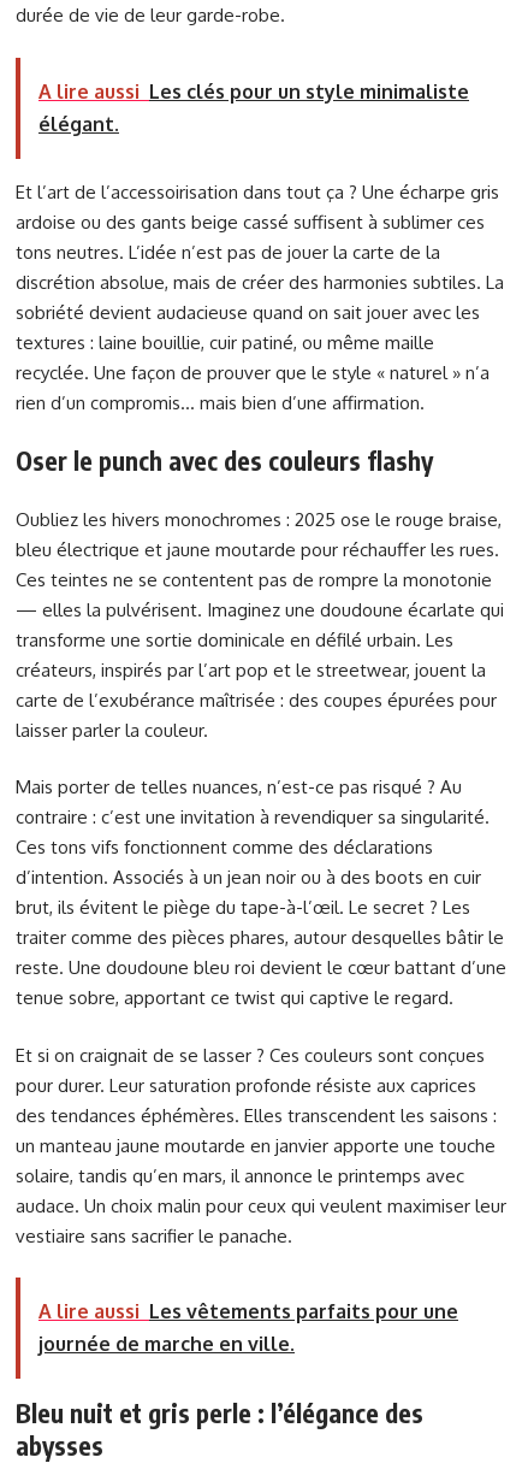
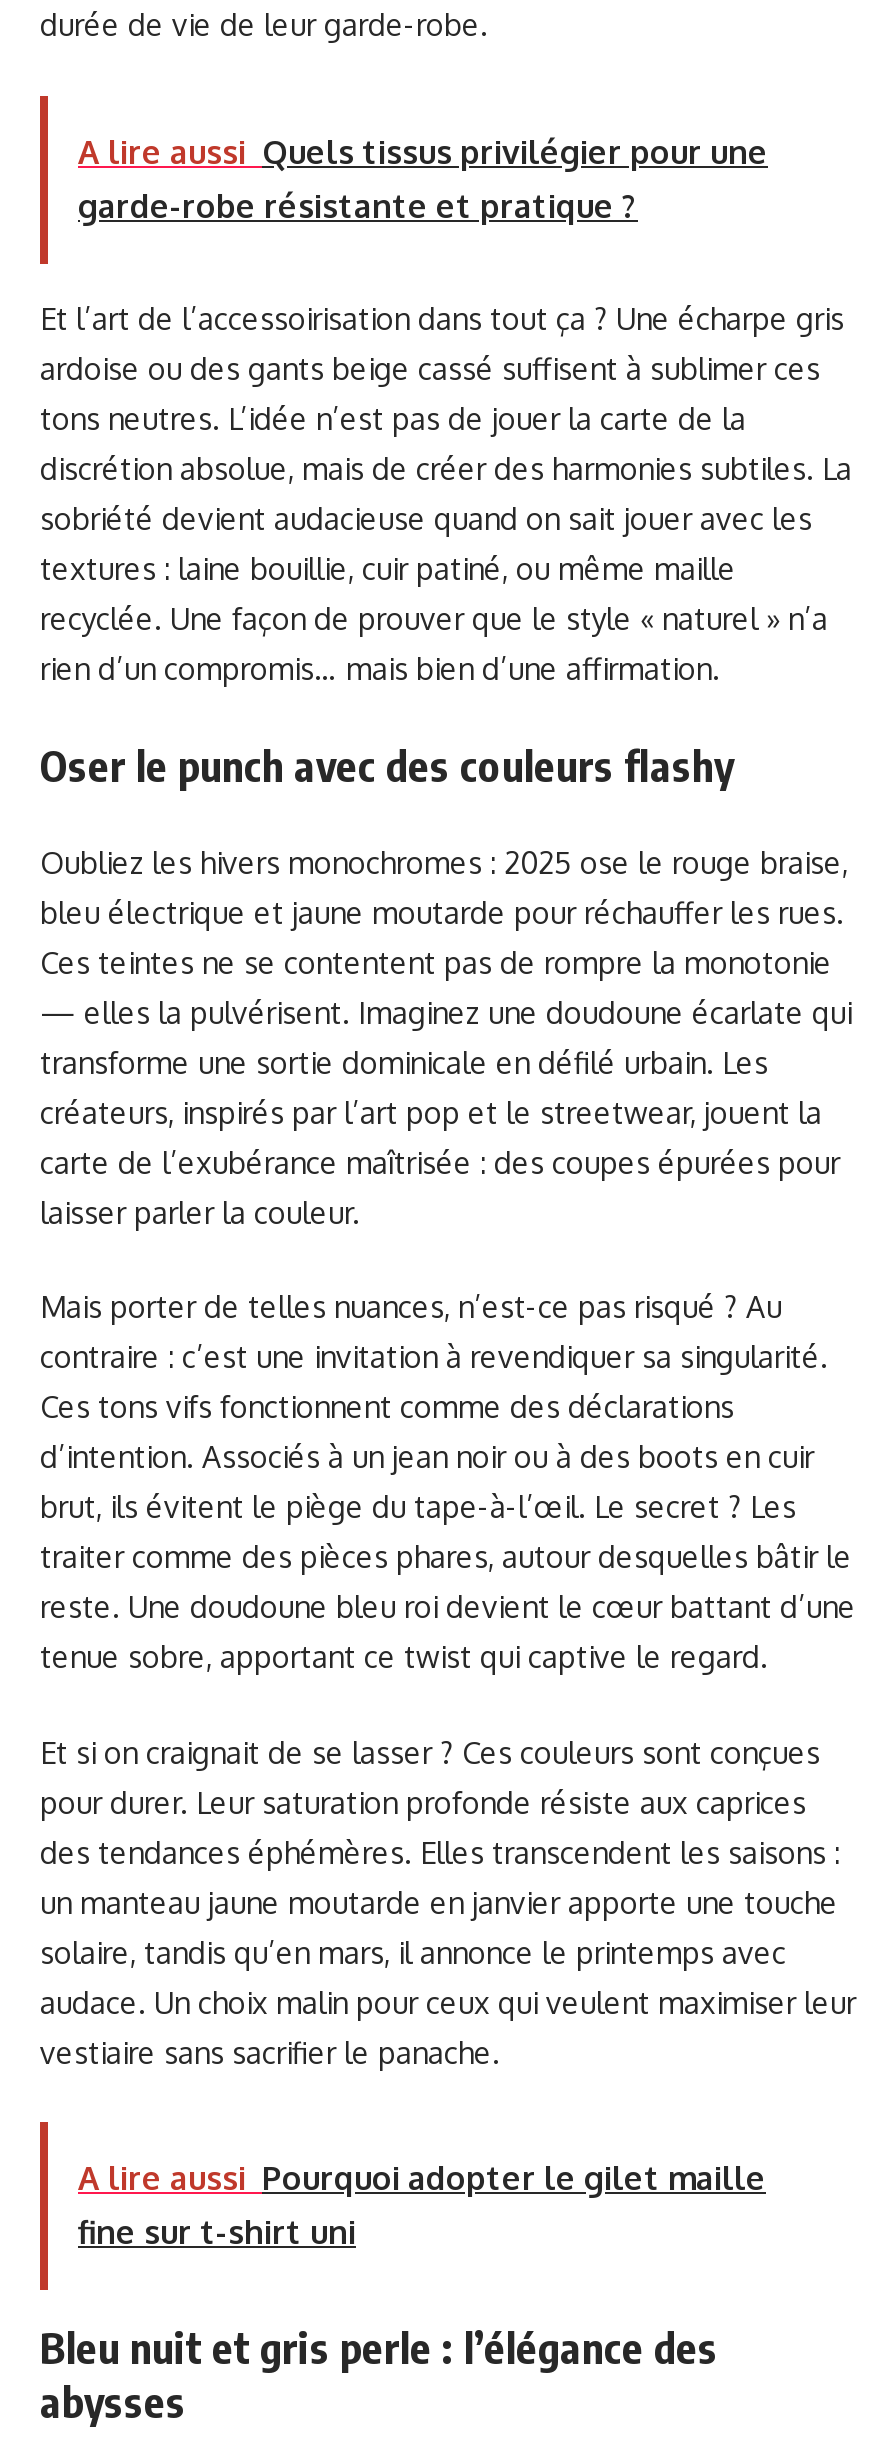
- A lire aussi Les clés pour un style minimaliste
- élégant.
+ A lire aussi Quels tissus privilégier pour une
+ garde-robe résistante et pratique ?

- A lire aussi Les vêtements parfaits pour une
- journée de marche en ville.
+ A lire aussi Pourquoi adopter le gilet maille
+ fine sur t-shirt uni
